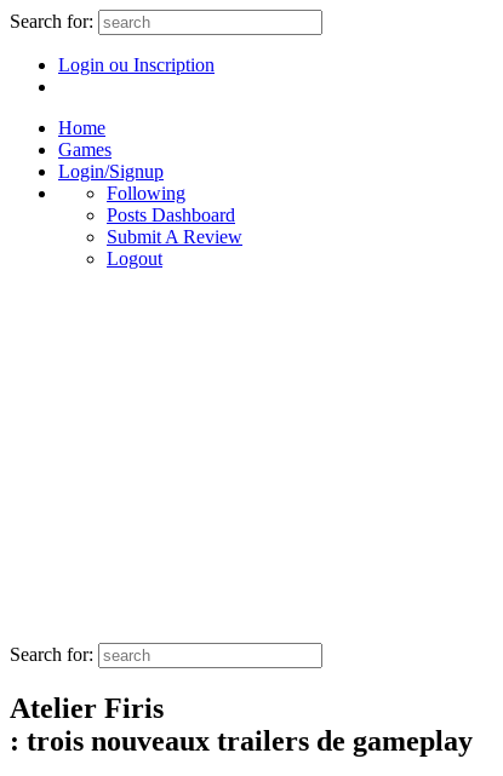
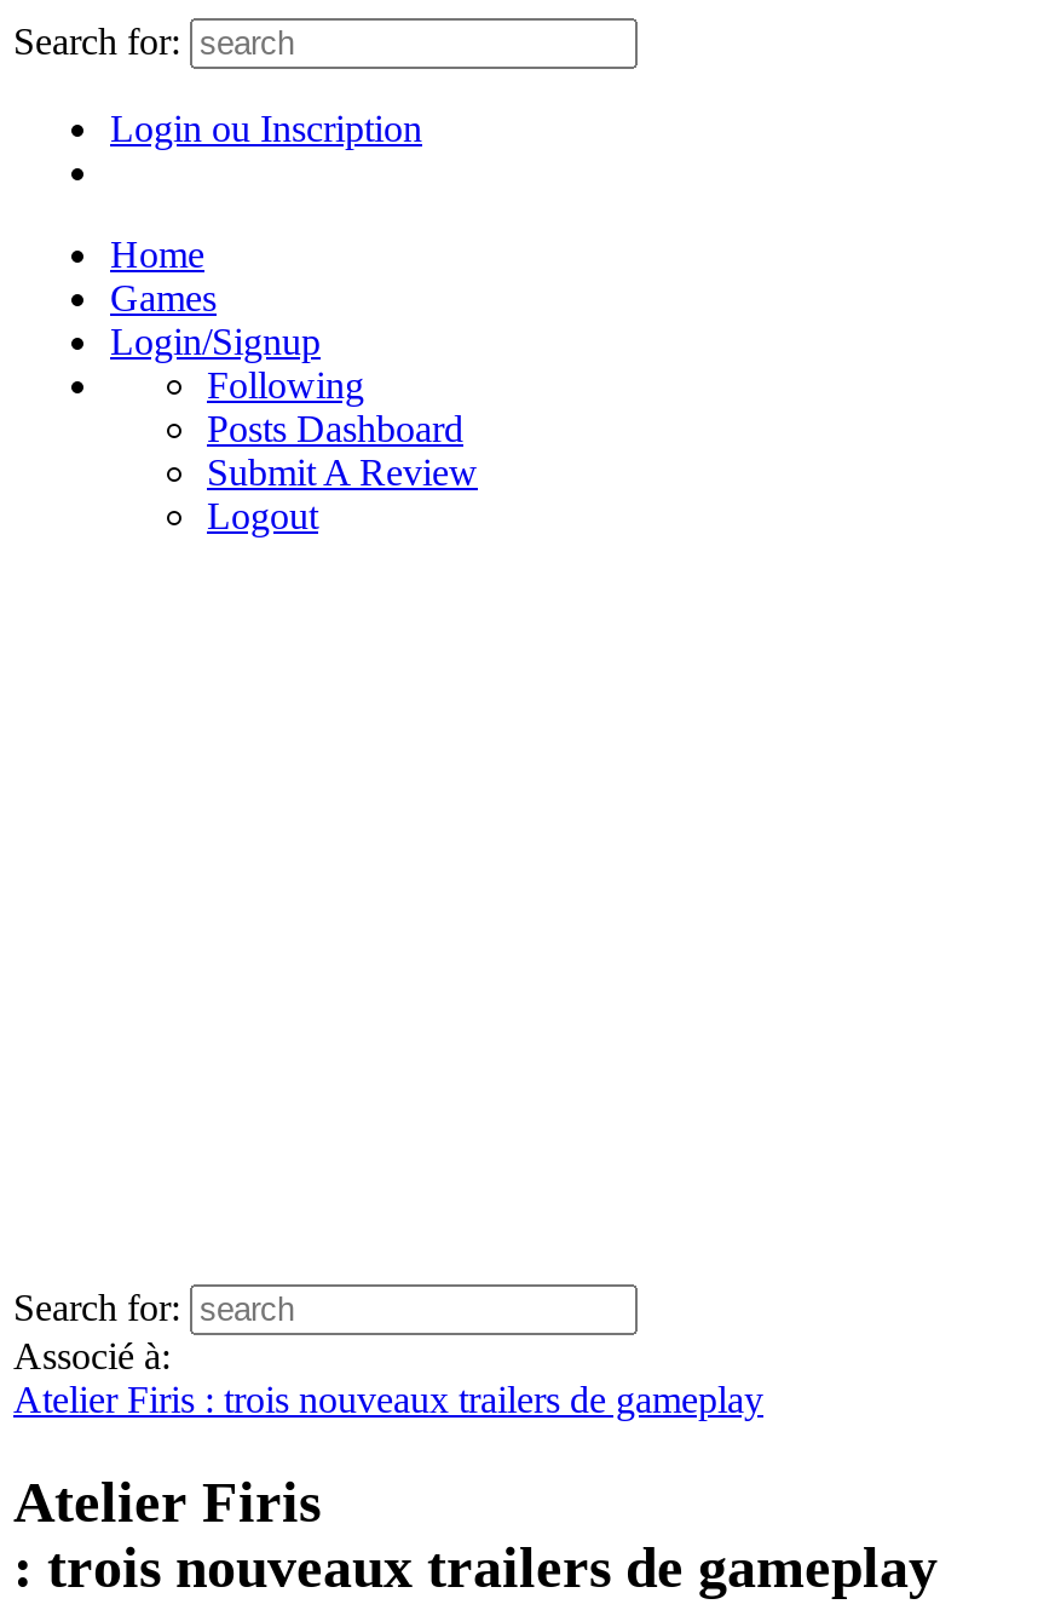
+ Associé à:
+ Atelier Firis : trois nouveaux trailers de gameplay
